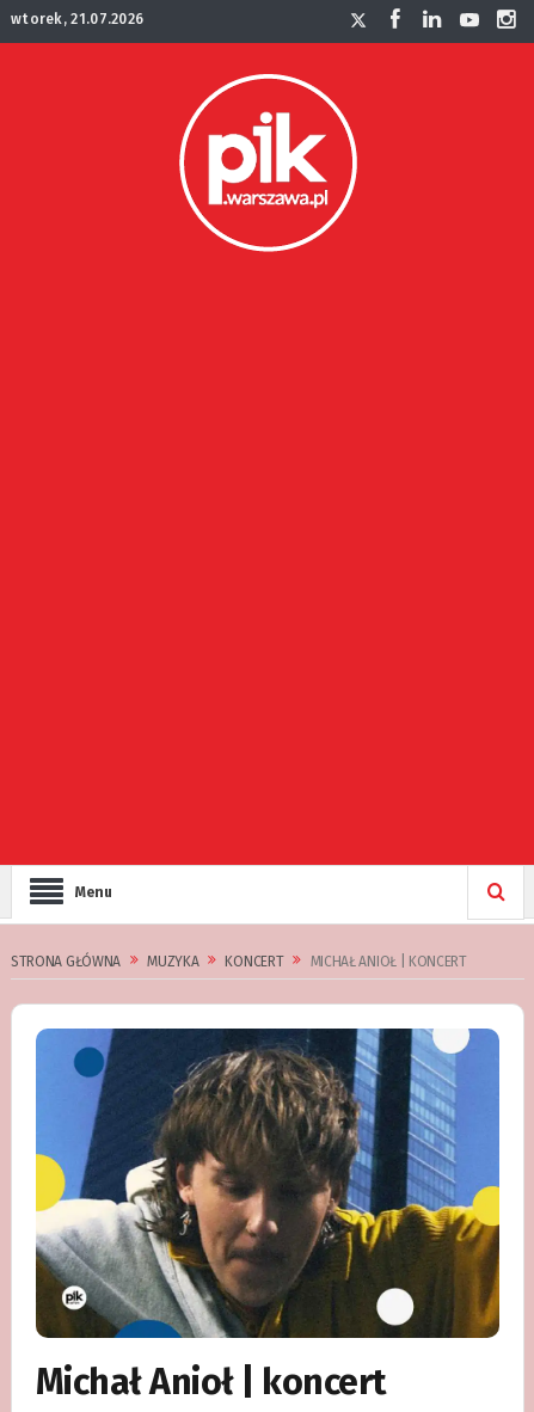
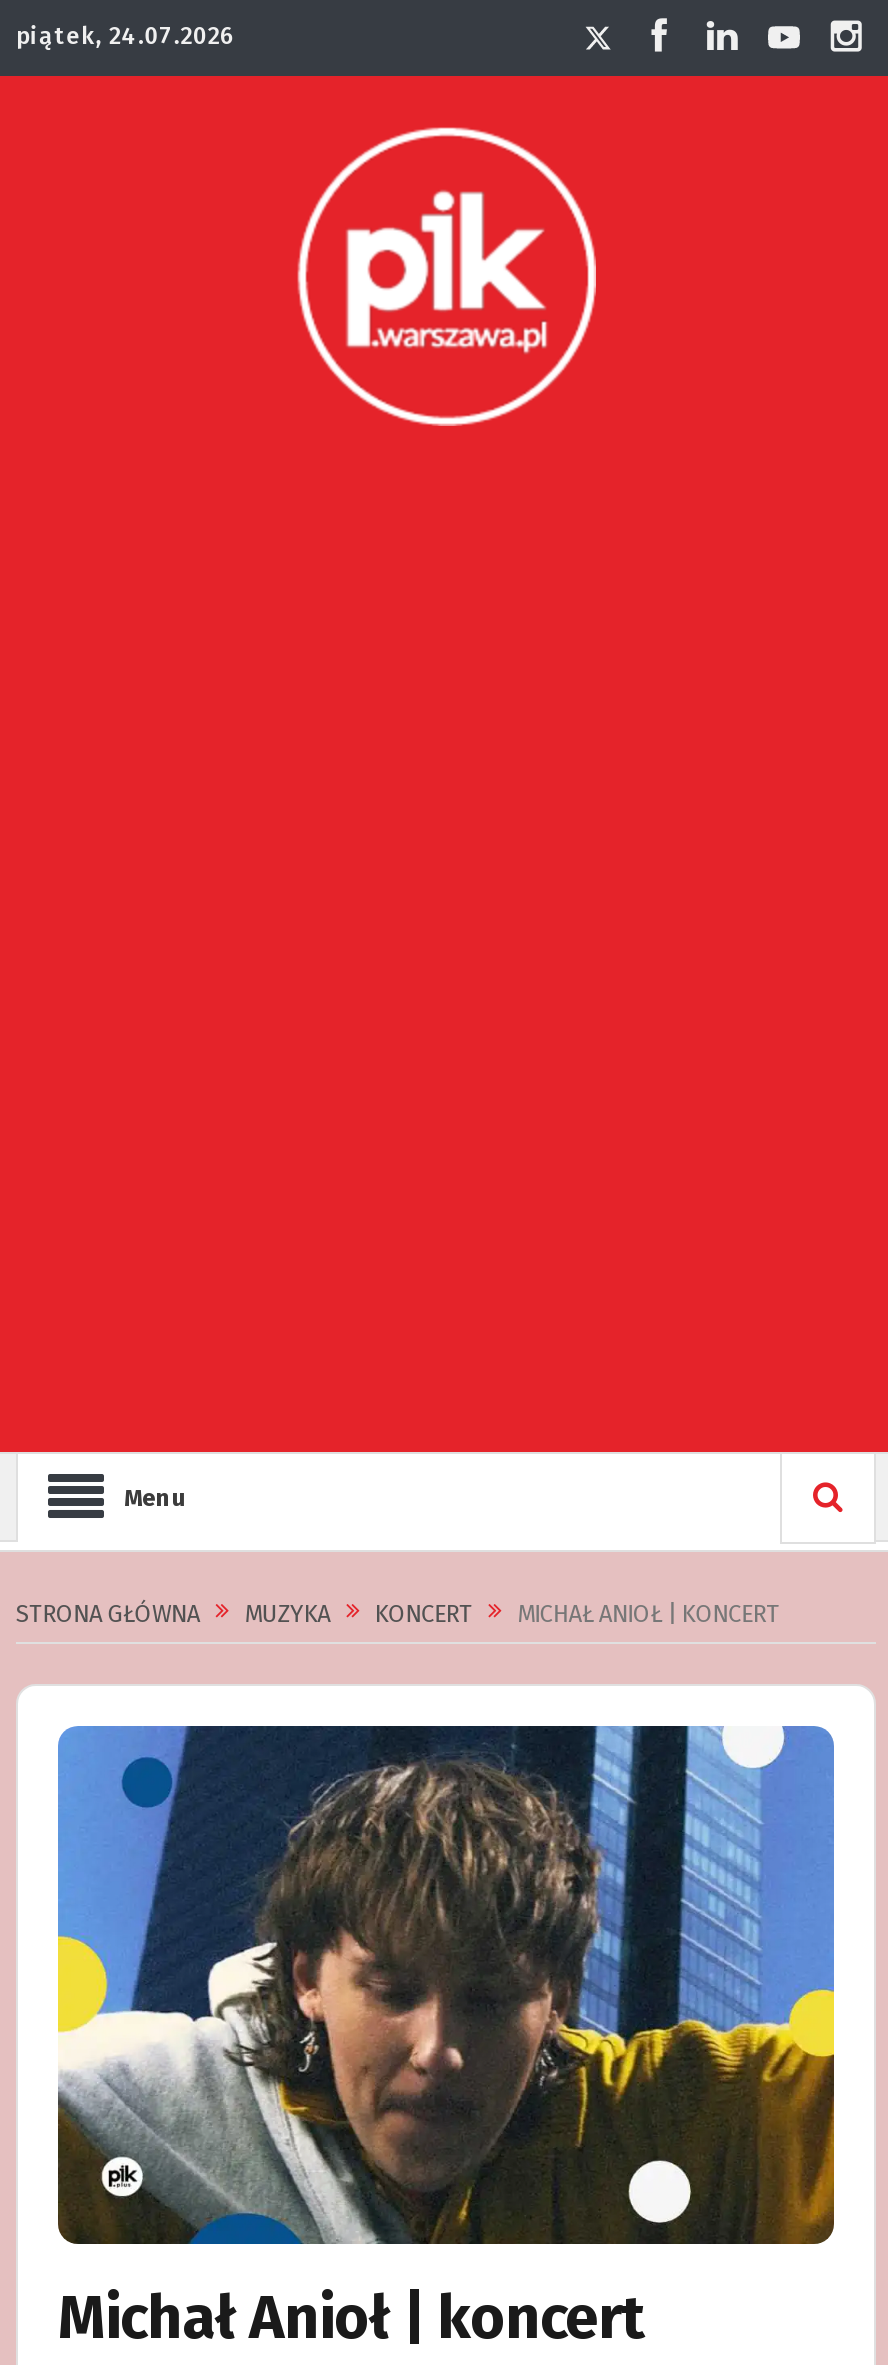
- wtorek, 21.07.2026
+ piątek, 24.07.2026
